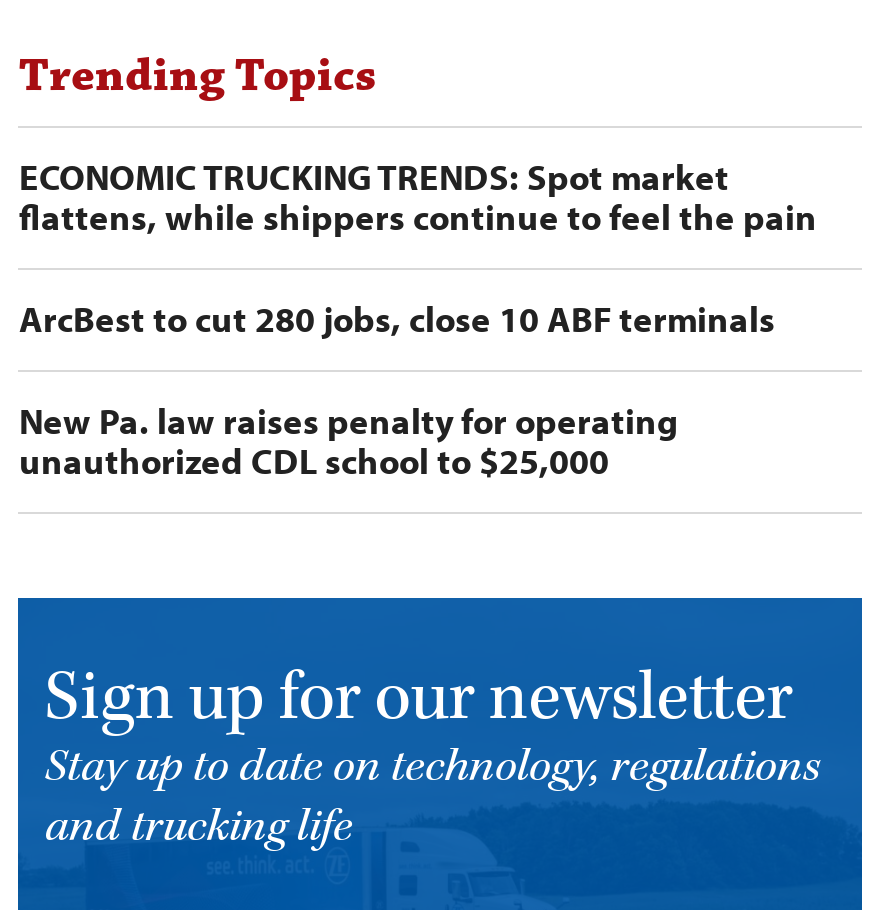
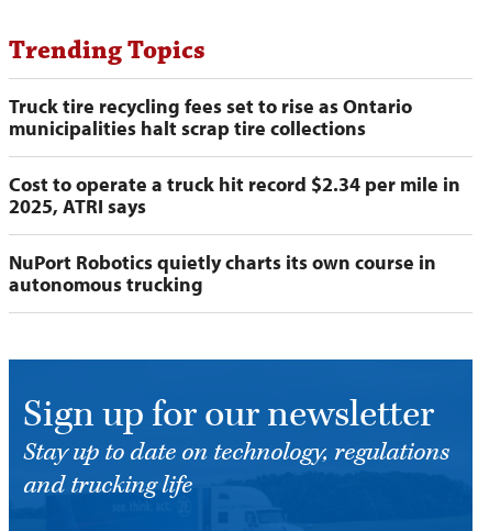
- ECONOMIC TRUCKING TRENDS: Spot market
- flattens, while shippers continue to feel the pain
+ Truck tire recycling fees set to rise as Ontario
+ municipalities halt scrap tire collections

- ArcBest to cut 280 jobs, close 10 ABF terminals
+ Cost to operate a truck hit record $2.34 per mile in
+ 2025, ATRI says

- New Pa. law raises penalty for operating
- unauthorized CDL school to $25,000
+ NuPort Robotics quietly charts its own course in
+ autonomous trucking
